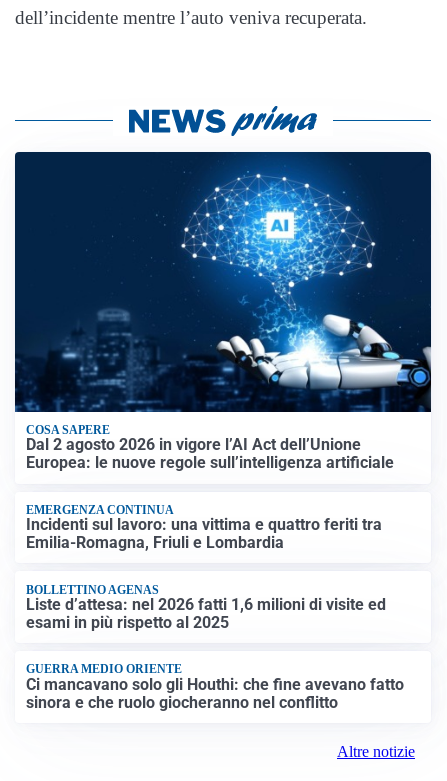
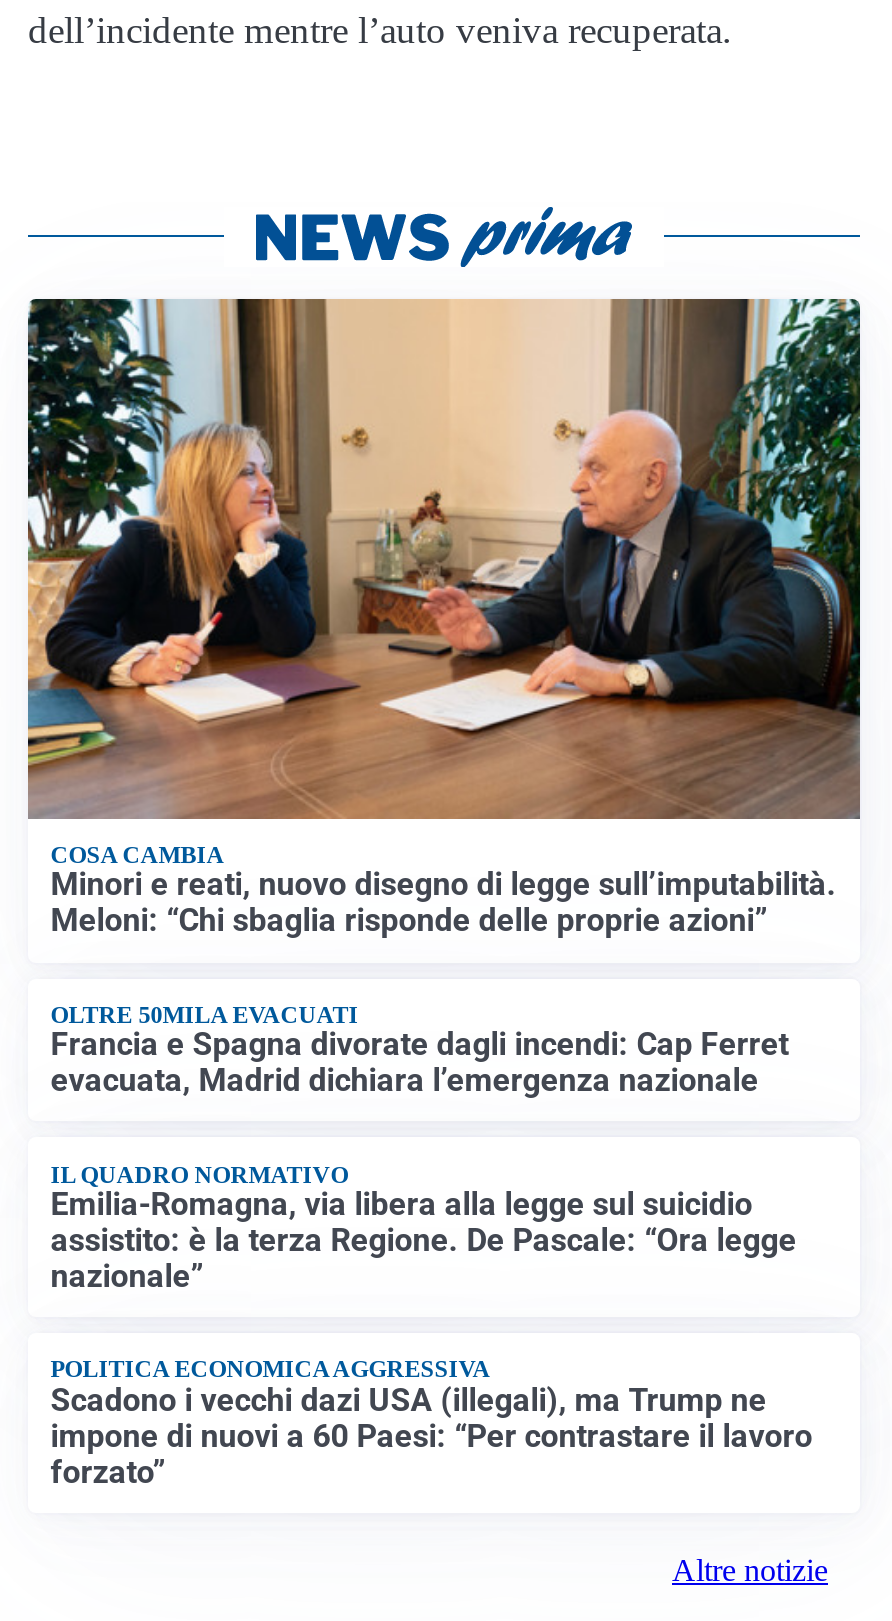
- [image]
- COSA SAPERE
- Dal 2 agosto 2026 in vigore l’AI Act dell’Unione
- Europea: le nuove regole sull’intelligenza artificiale
+ [image]
+ COSA CAMBIA
+ Minori e reati, nuovo disegno di legge sull’imputabilità.
+ Meloni: “Chi sbaglia risponde delle proprie azioni”

- EMERGENZA CONTINUA
- Incidenti sul lavoro: una vittima e quattro feriti tra
- Emilia-Romagna, Friuli e Lombardia
+ OLTRE 50MILA EVACUATI
+ Francia e Spagna divorate dagli incendi: Cap Ferret
+ evacuata, Madrid dichiara l’emergenza nazionale

- BOLLETTINO AGENAS
- Liste d’attesa: nel 2026 fatti 1,6 milioni di visite ed
- esami in più rispetto al 2025
+ IL QUADRO NORMATIVO
+ Emilia-Romagna, via libera alla legge sul suicidio
+ assistito: è la terza Regione. De Pascale: “Ora legge
+ nazionale”

- GUERRA MEDIO ORIENTE
- Ci mancavano solo gli Houthi: che fine avevano fatto
- sinora e che ruolo giocheranno nel conflitto
+ POLITICA ECONOMICA AGGRESSIVA
+ Scadono i vecchi dazi USA (illegali), ma Trump ne
+ impone di nuovi a 60 Paesi: “Per contrastare il lavoro
+ forzato”
